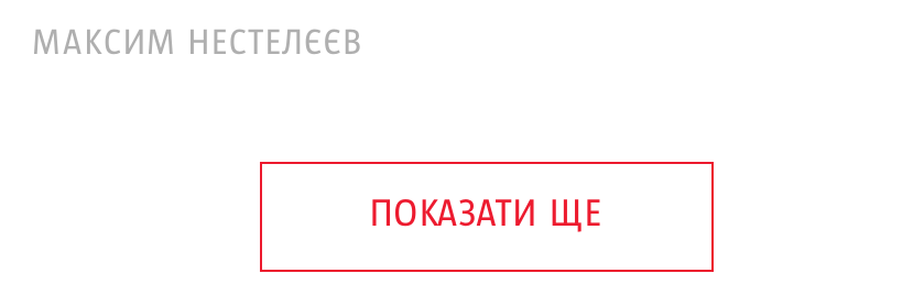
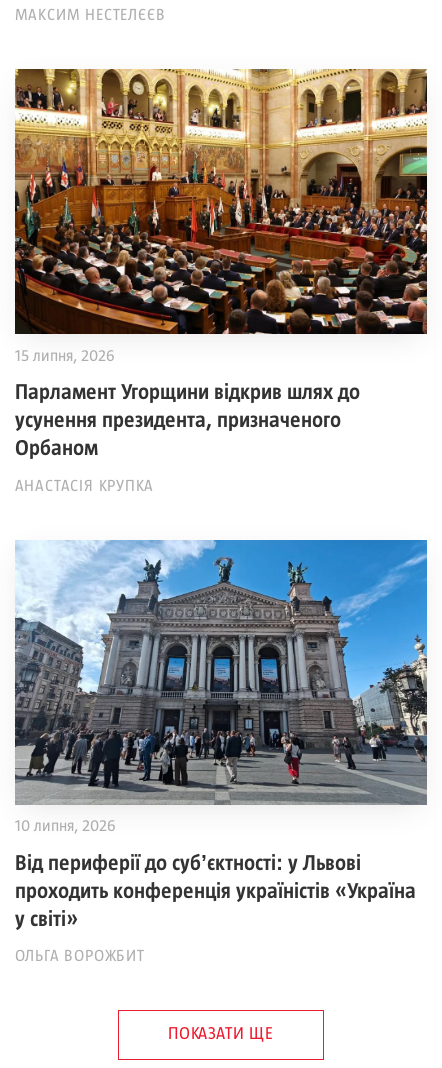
+ [image]
+ 15 липня, 2026
+ Парламент Угорщини відкрив шлях до
+ усунення президента, призначеного
+ Орбаном
+ АНАСТАСІЯ КРУПКА

+ [image]
+ 10 липня, 2026
+ Від периферії до субʼєктності: у Львові
+ проходить конференція україністів «Україна
+ у світі»
+ ОЛЬГА ВОРОЖБИТ
